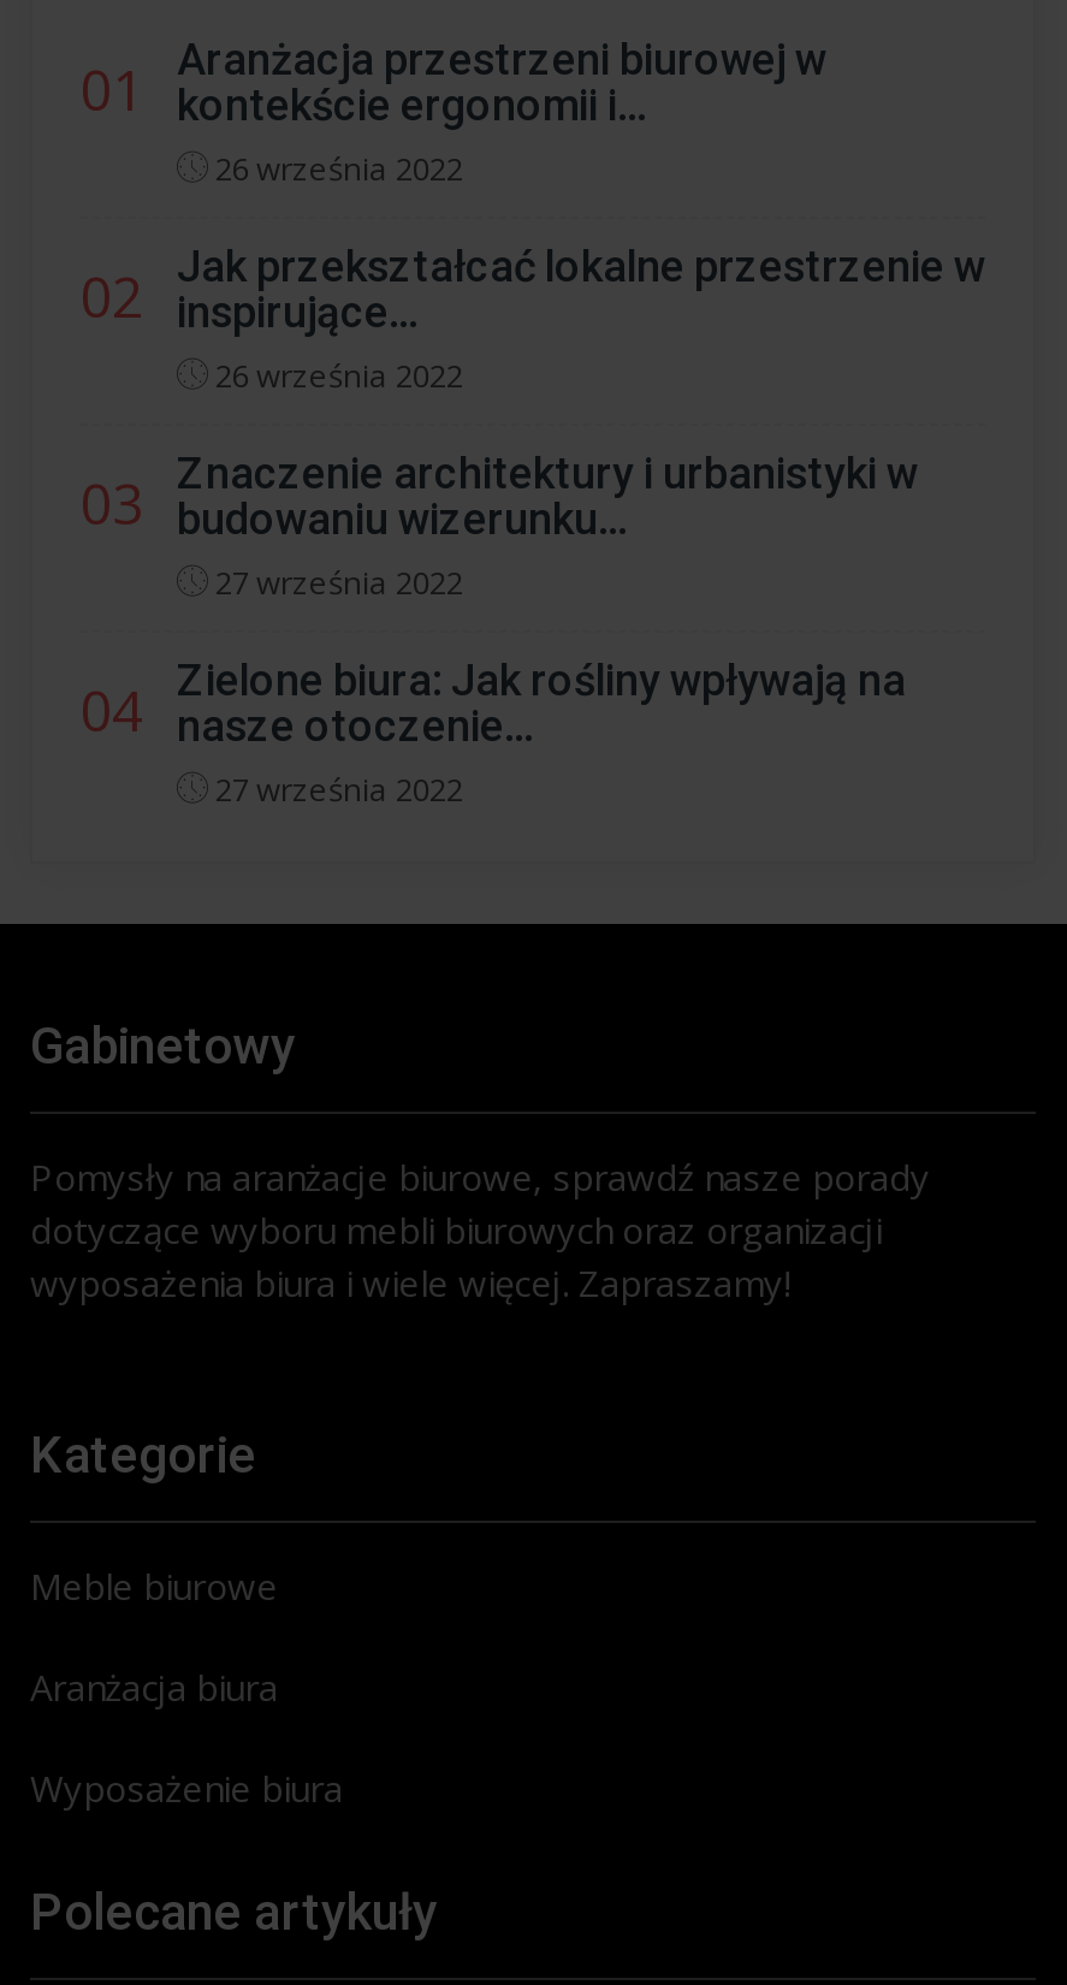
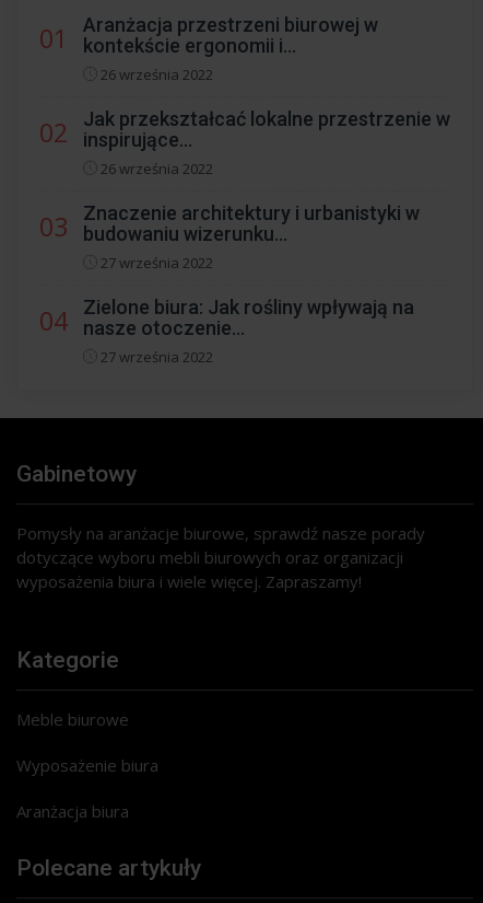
moved down: Aranżacja biura

moved up: Wyposażenie biura
